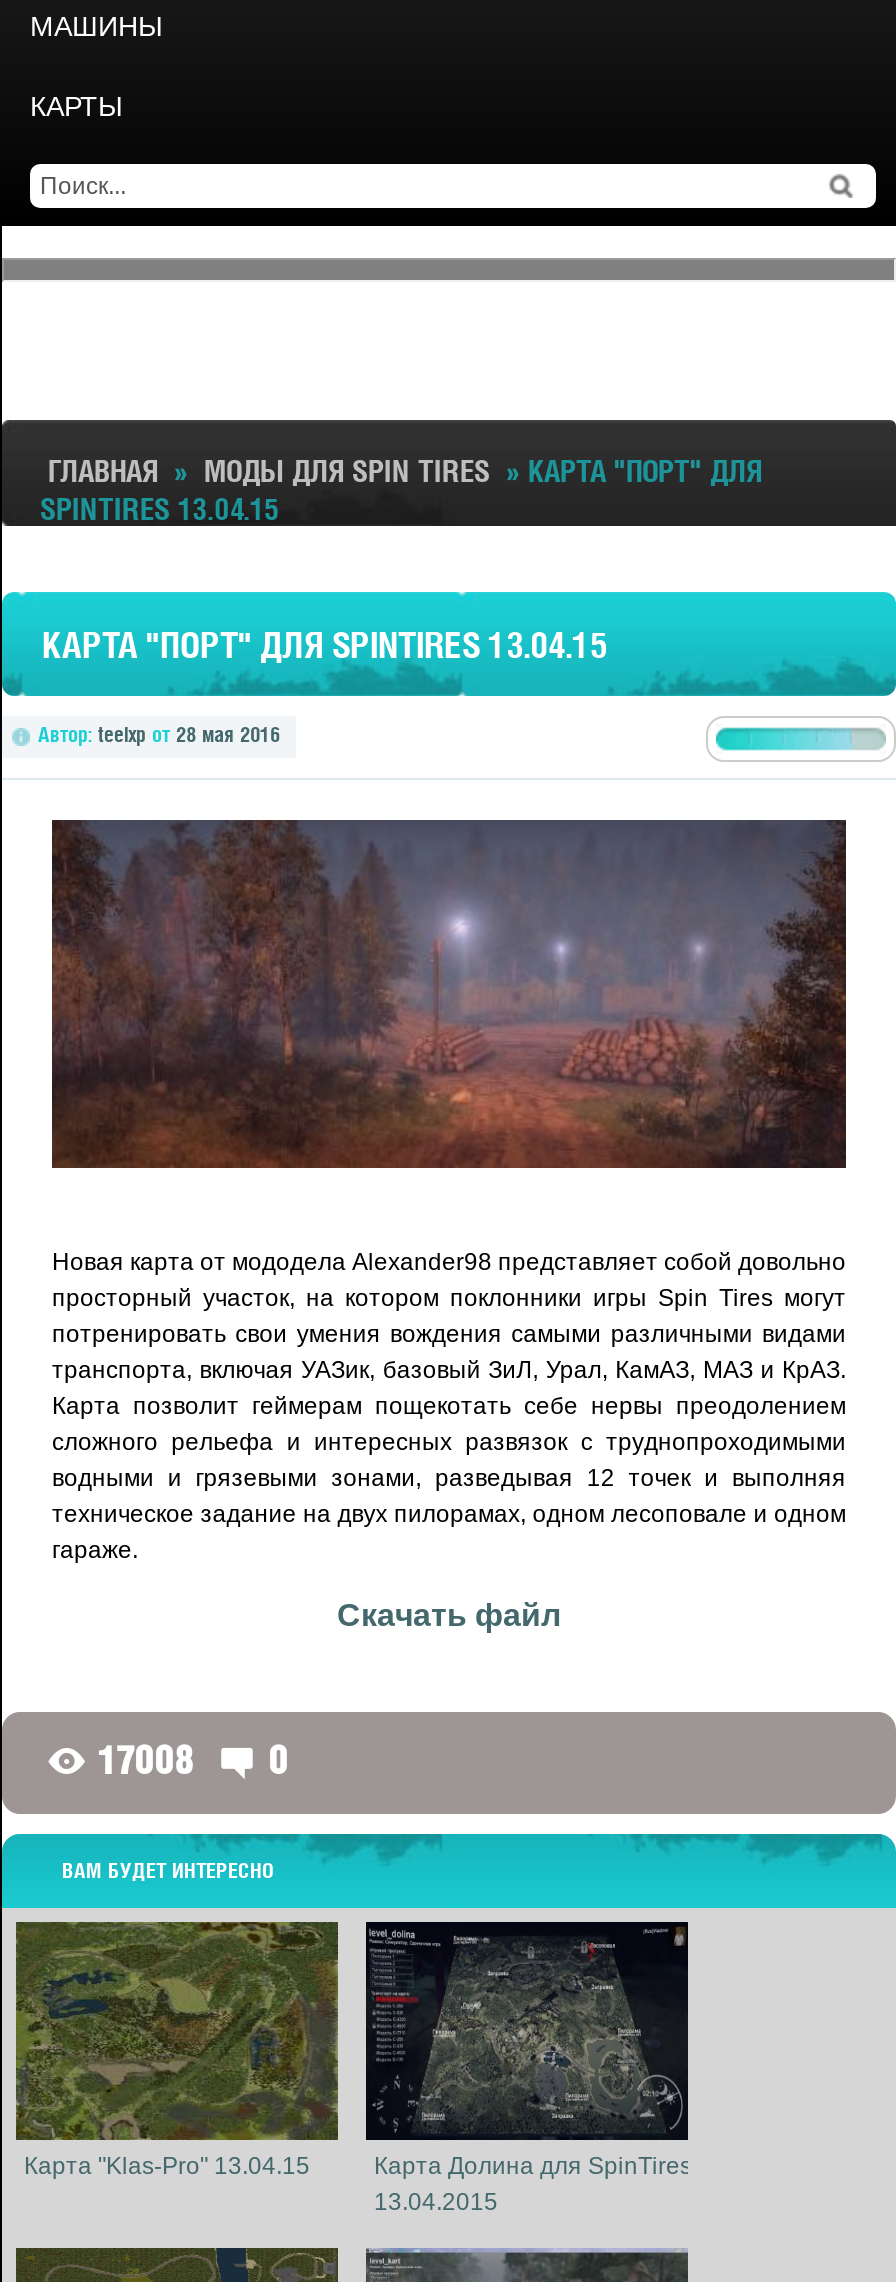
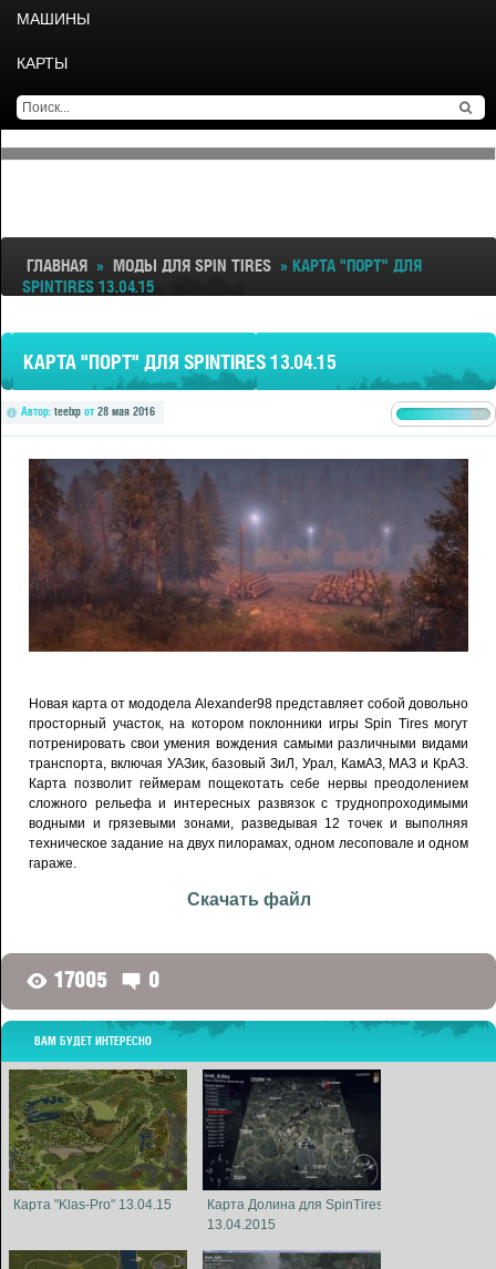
- G 17008 D 0
+ G 17005 D 0
